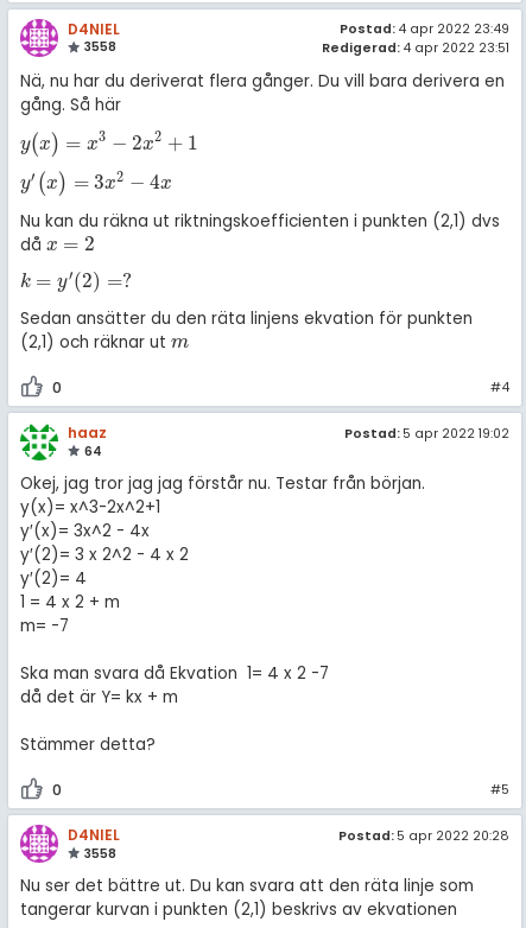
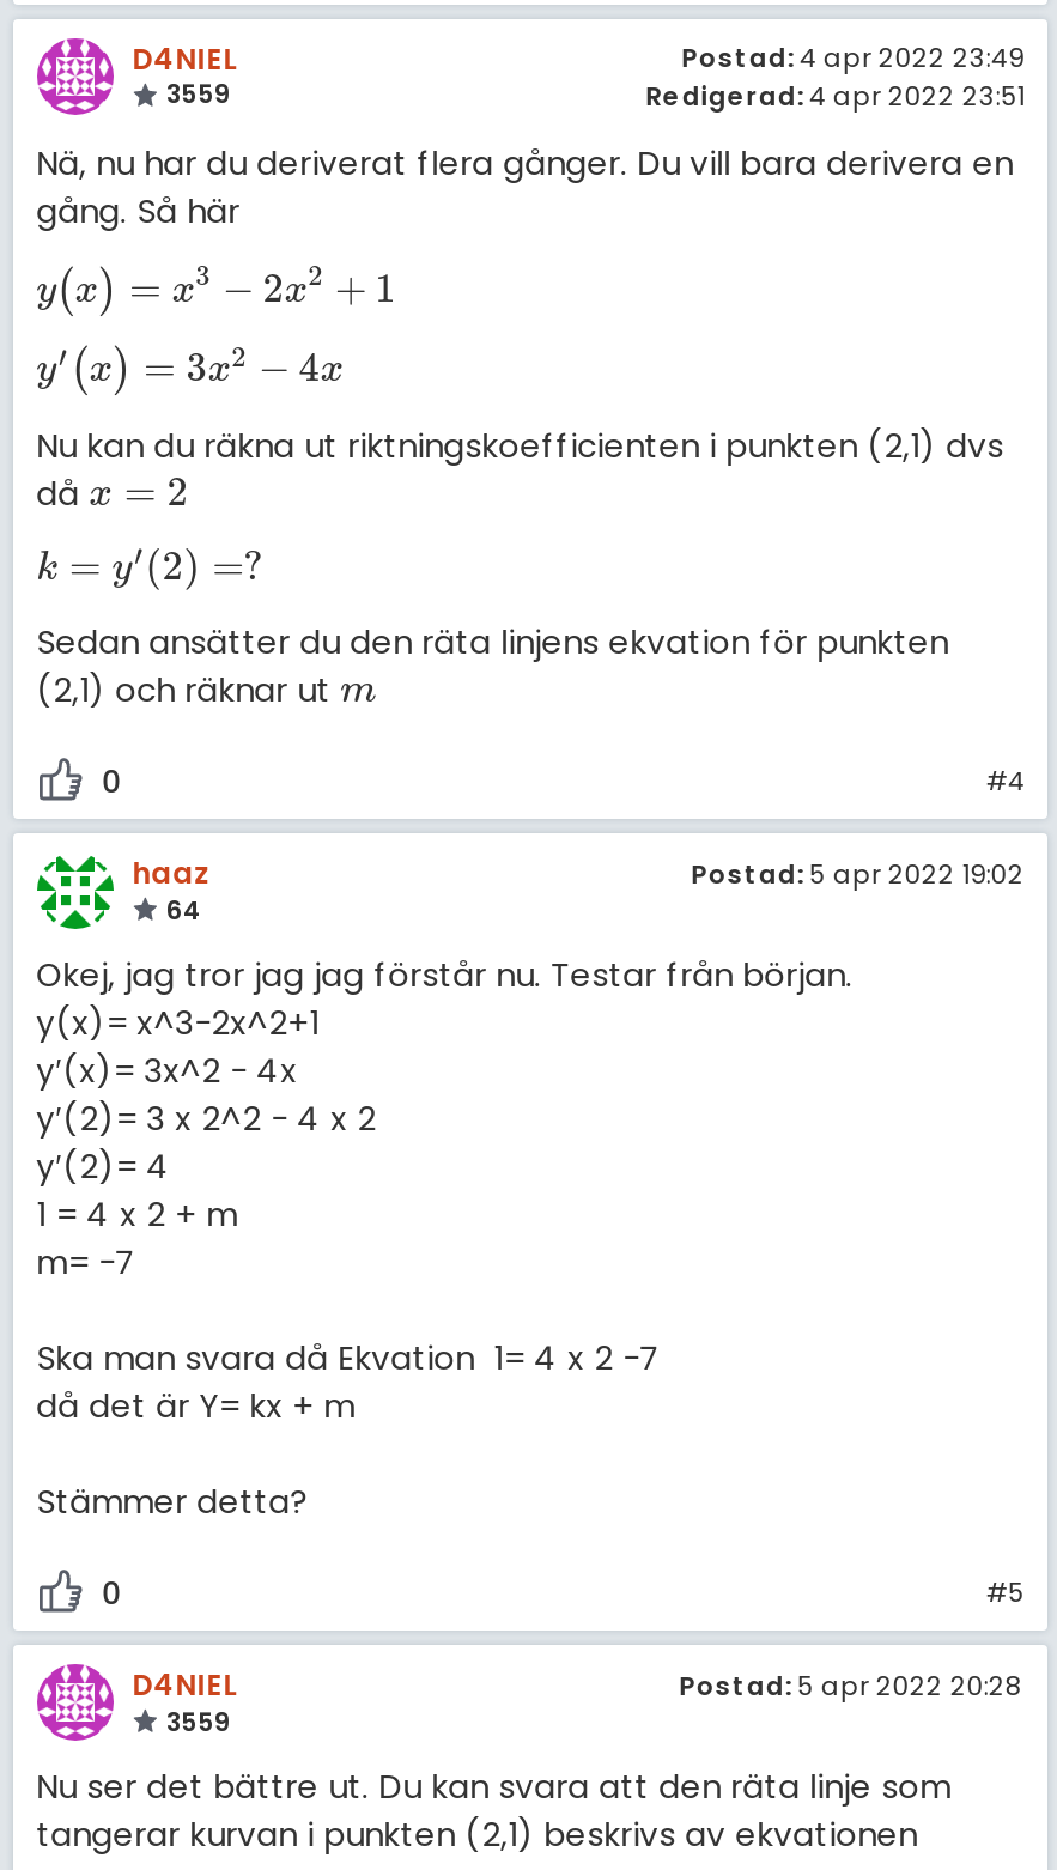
- 3558
+ 3559

- 3558
+ 3559
